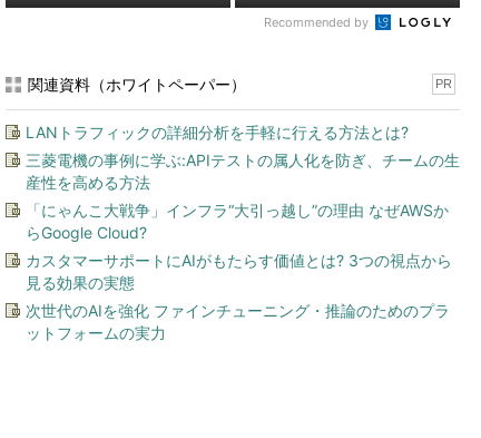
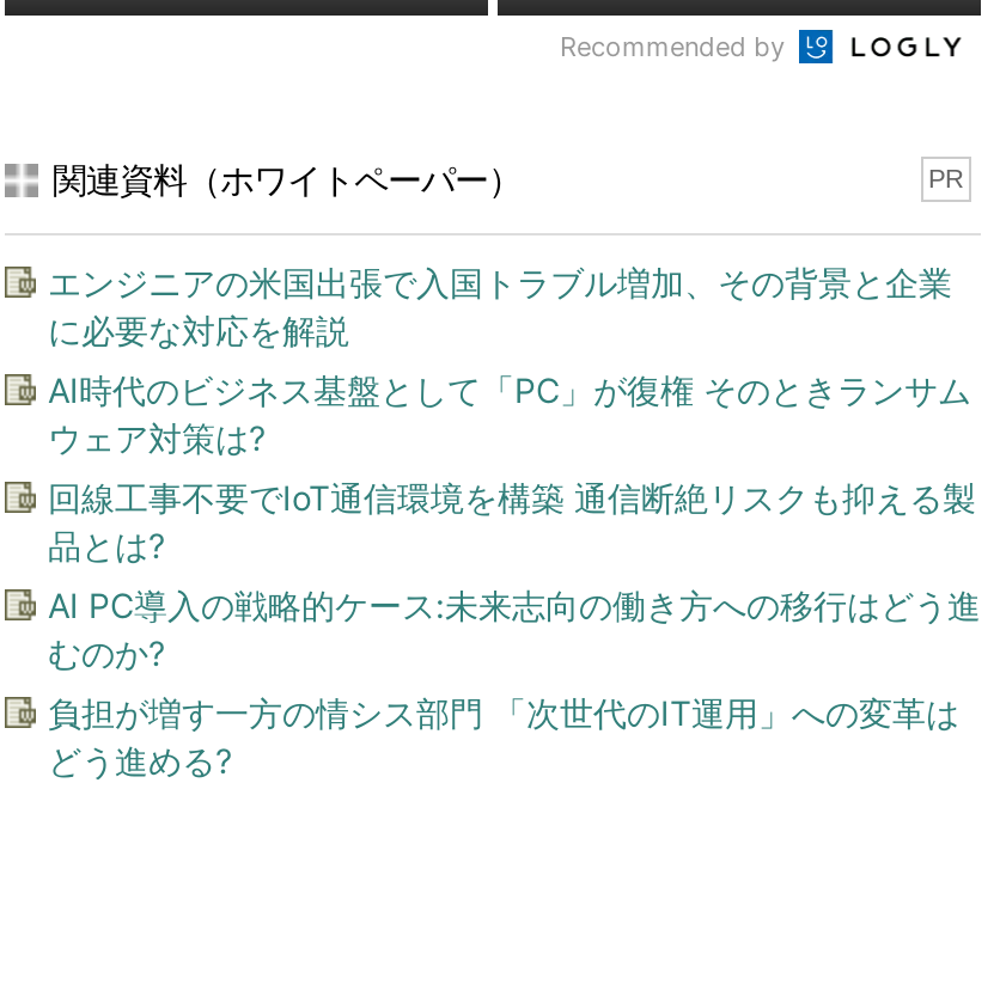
- LANトラフィックの詳細分析を手軽に行える方法とは?
+ エンジニアの米国出張で入国トラブル増加、その背景と企業
+ に必要な対応を解説

- 三菱電機の事例に学ぶ:APIテストの属人化を防ぎ、チームの生
- 産性を高める方法
+ AI時代のビジネス基盤として「PC」が復権 そのときランサム
+ ウェア対策は?

- 「にゃんこ大戦争」インフラ“大引っ越し”の理由 なぜAWSか
- らGoogle Cloud?
+ 回線工事不要でIoT通信環境を構築 通信断絶リスクも抑える製
+ 品とは?

- カスタマーサポートにAIがもたらす価値とは? 3つの視点から
- 見る効果の実態
+ AI PC導入の戦略的ケース:未来志向の働き方への移行はどう進
+ むのか?

- 次世代のAIを強化 ファインチューニング・推論のためのプラ
- ットフォームの実力
+ 負担が増す一方の情シス部門 「次世代のIT運用」への変革は
+ どう進める?
